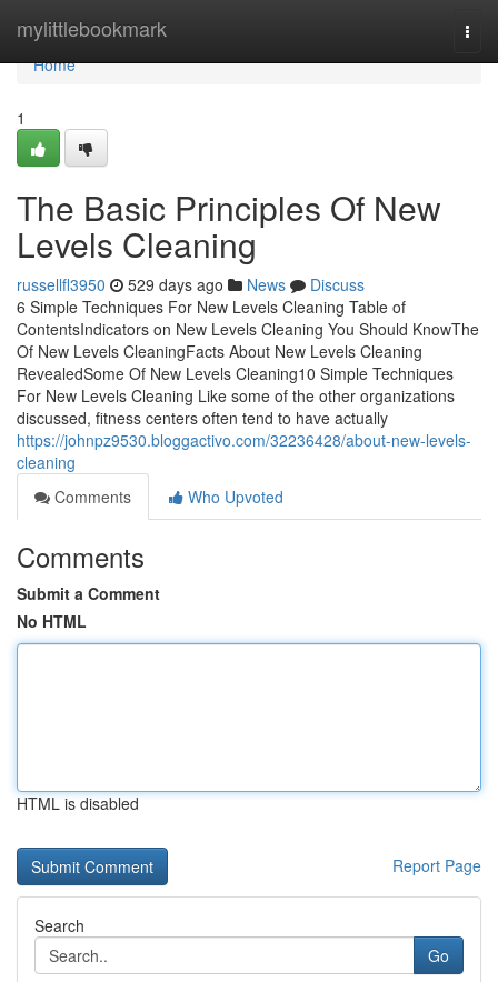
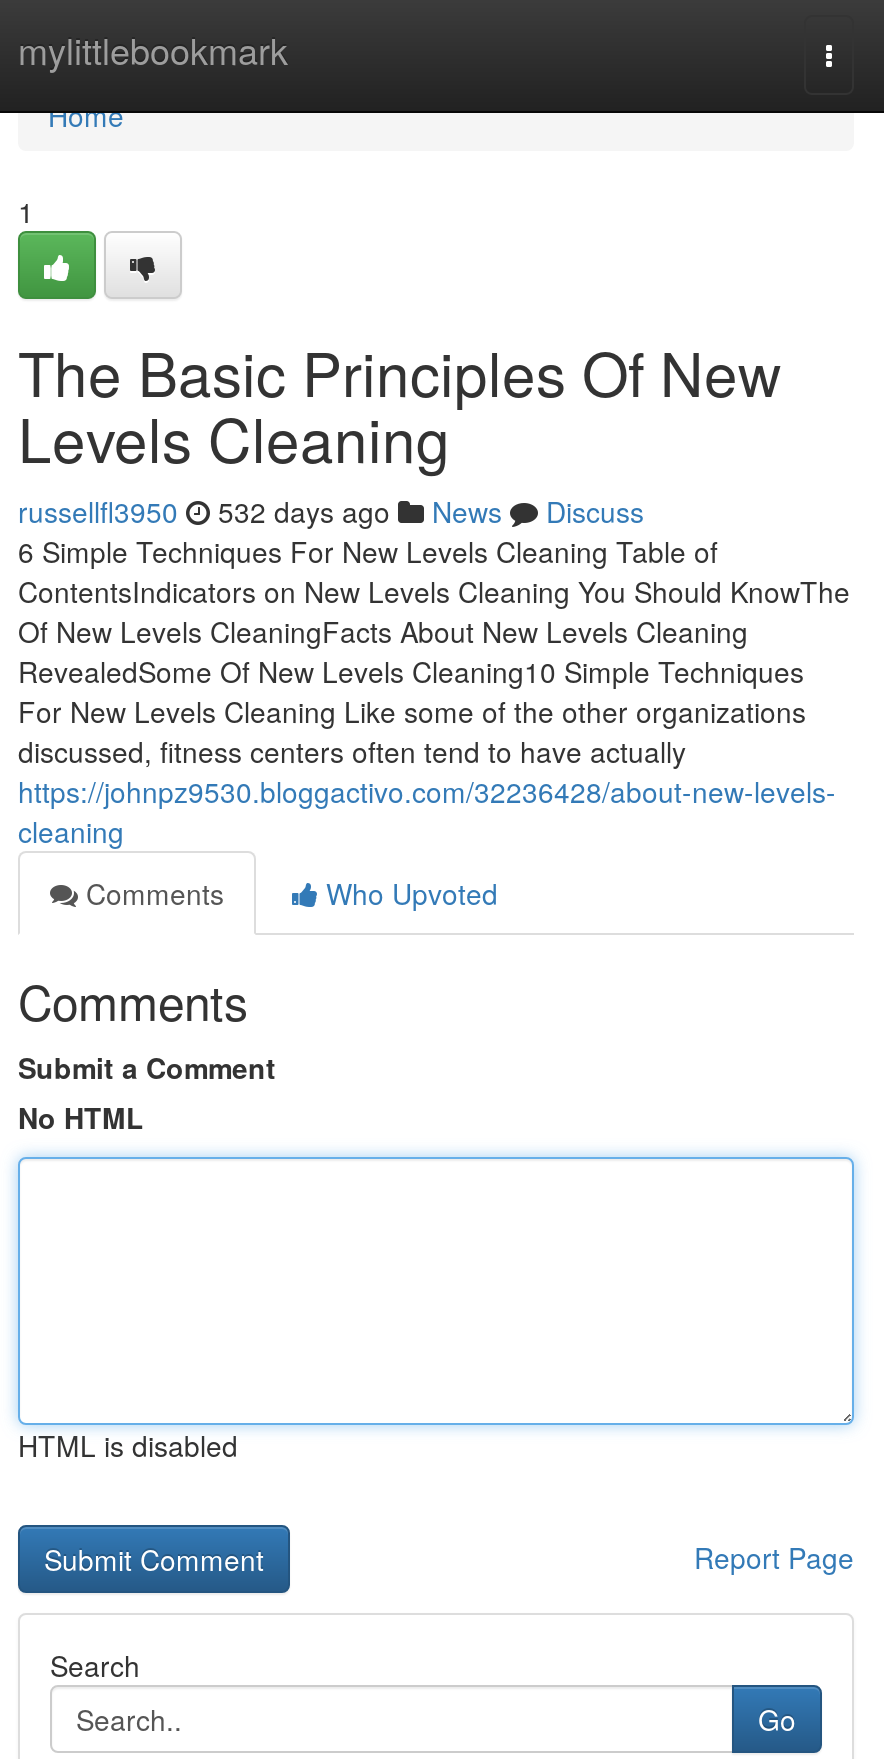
- russellfl3950 529 days ago News Discuss
+ russellfl3950 532 days ago News Discuss
